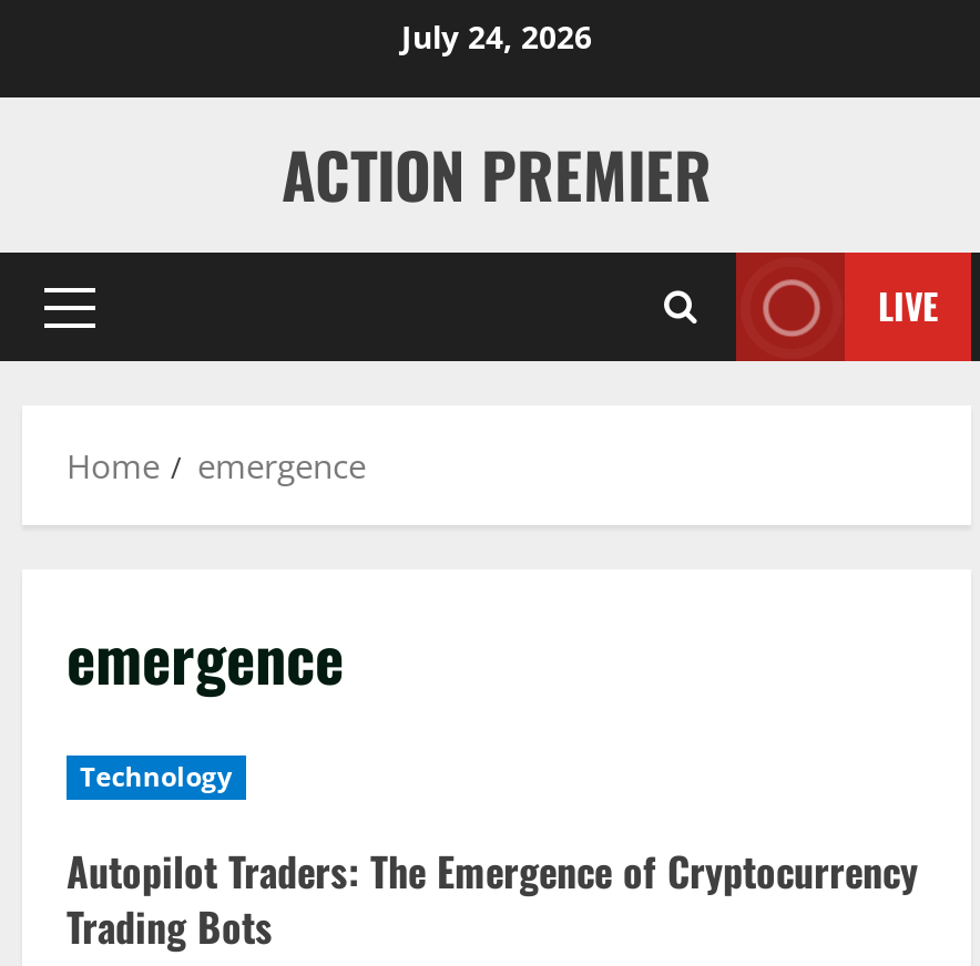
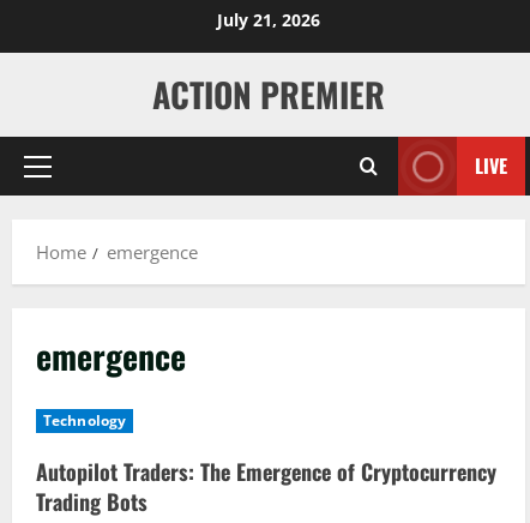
- July 24, 2026
+ July 21, 2026
